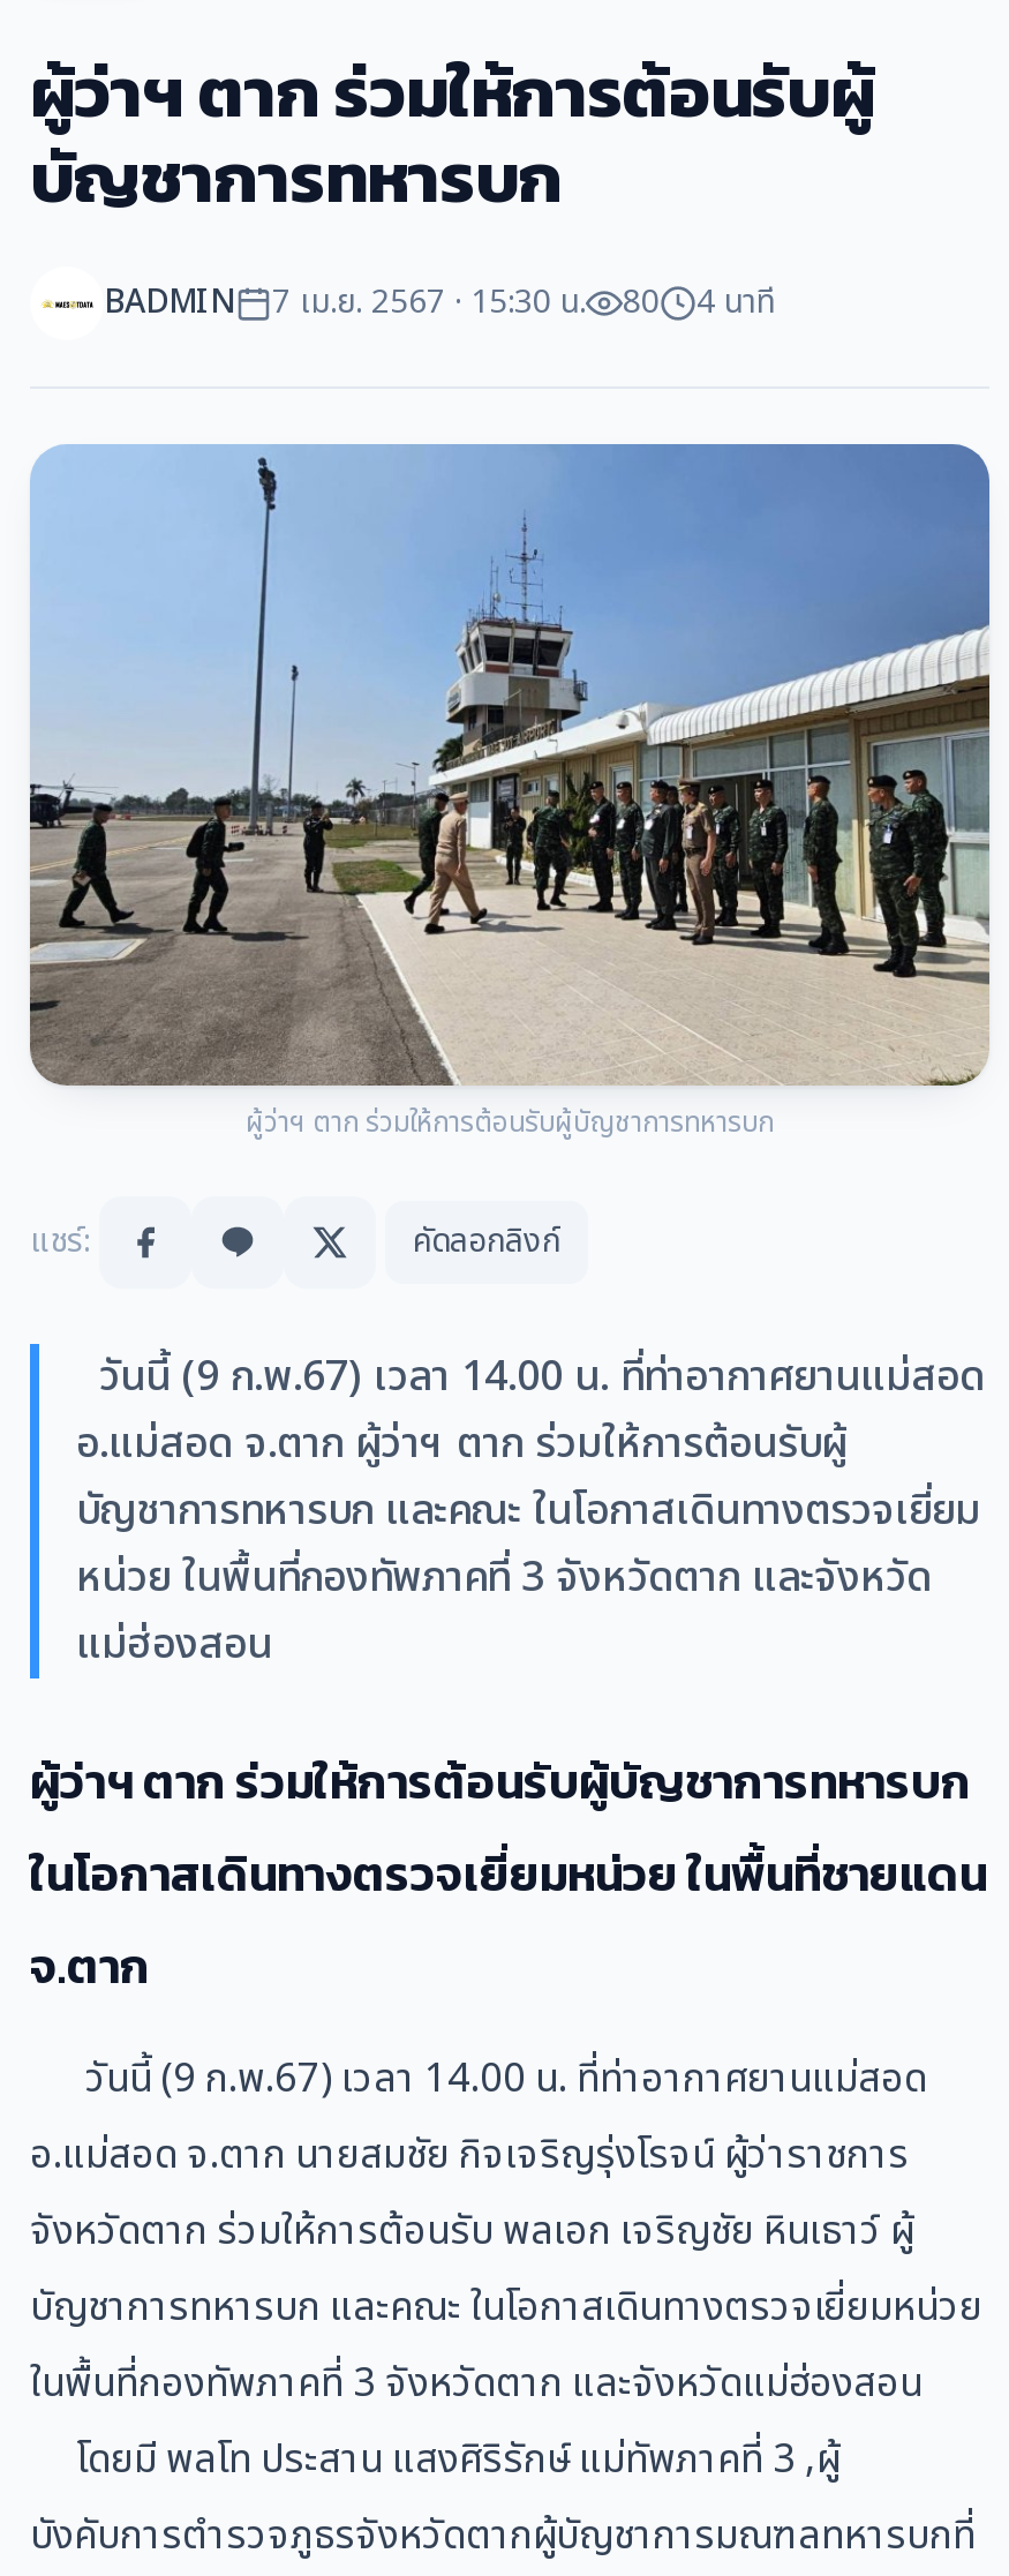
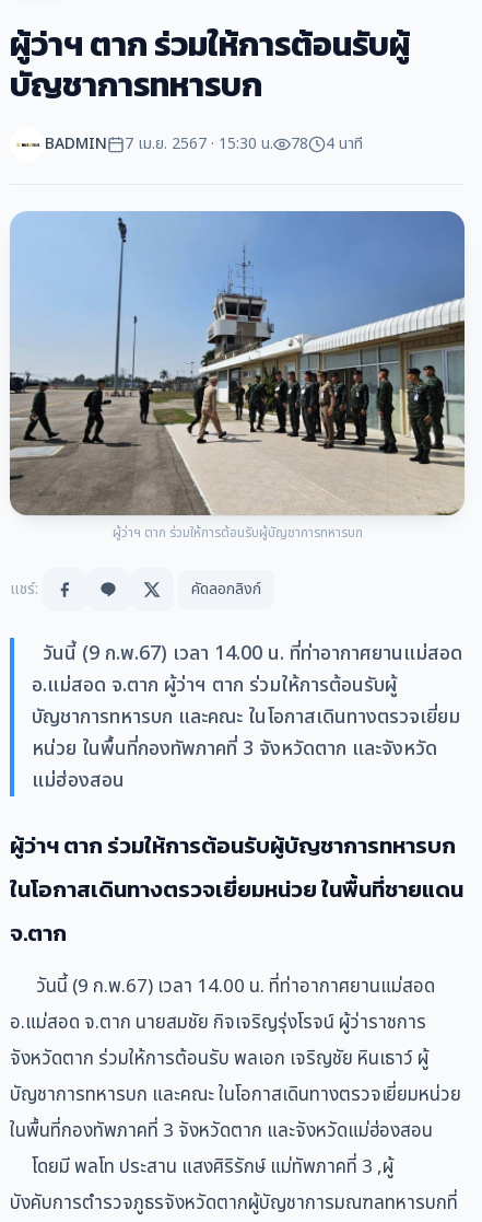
- BADMIN 7 เม.ย. 2567 · 15:30 น. 80 4 นาที
+ BADMIN 7 เม.ย. 2567 · 15:30 น. 78 4 นาที
